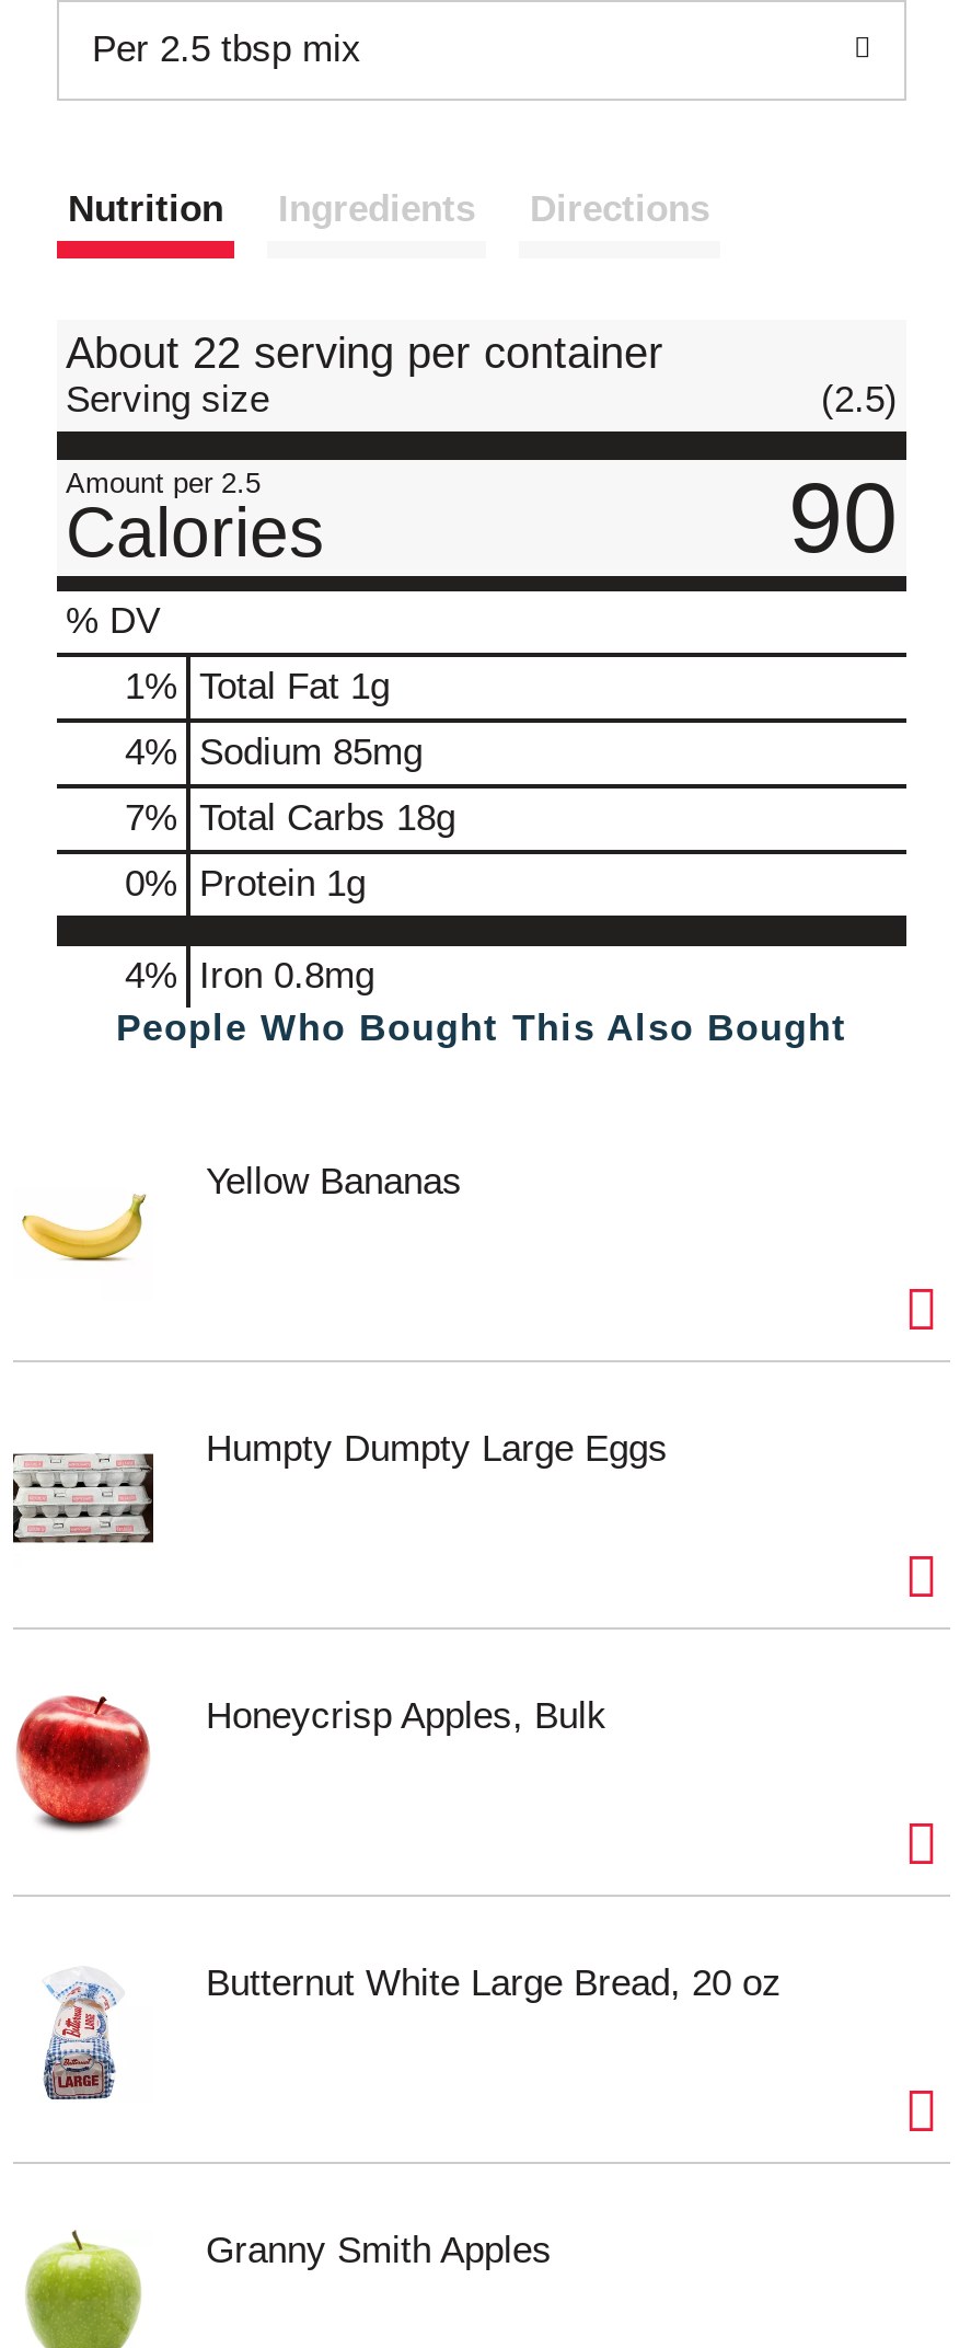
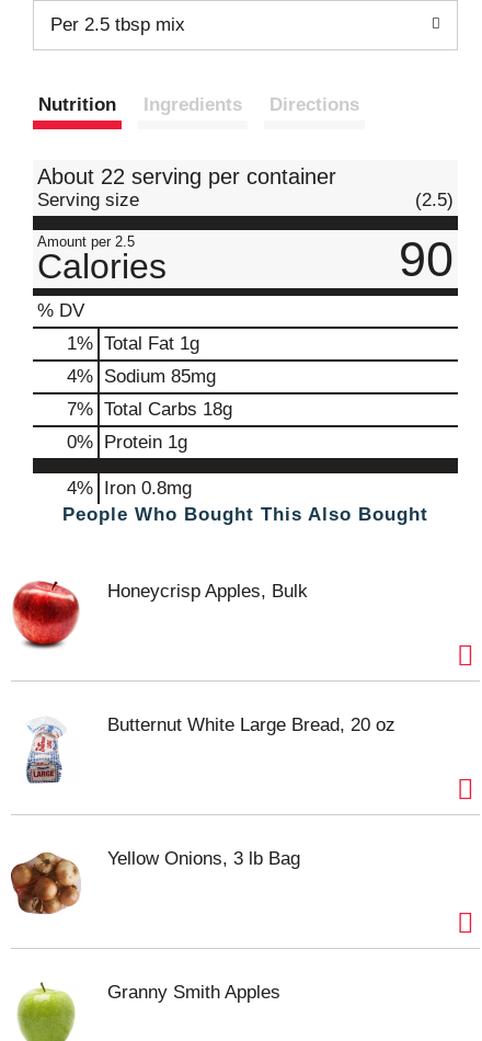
- [image]
- Yellow Bananas

- [image]
- Humpty Dumpty Large Eggs

moved up: [image] | Honeycrisp Apples, Bulk | Butternut White Large Bread, 20 oz

moved up: [image]

+ [image]
+ Yellow Onions, 3 lb Bag
